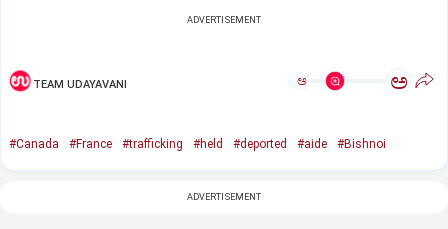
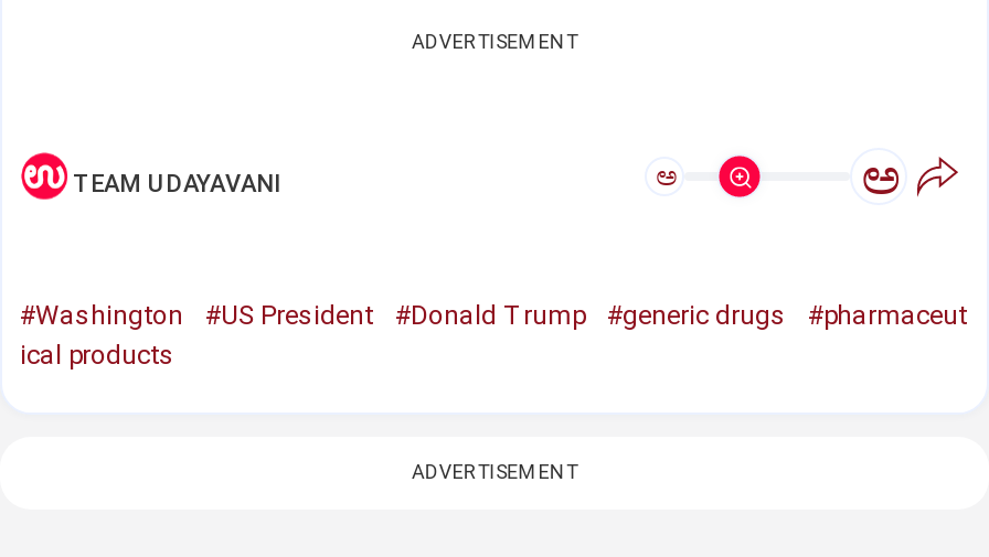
- #Canada
- #France
- #trafficking
- #held
- #deported
- #aide
- #Bishnoi
+ #Washington
+ #US President
+ #Donald Trump
+ #generic drugs
+ #pharmaceut
+ ical products
